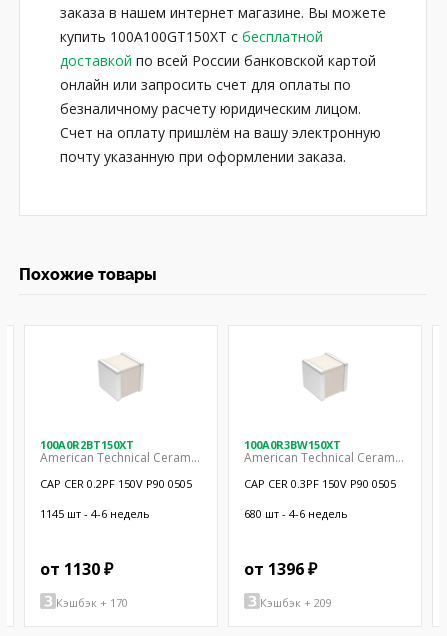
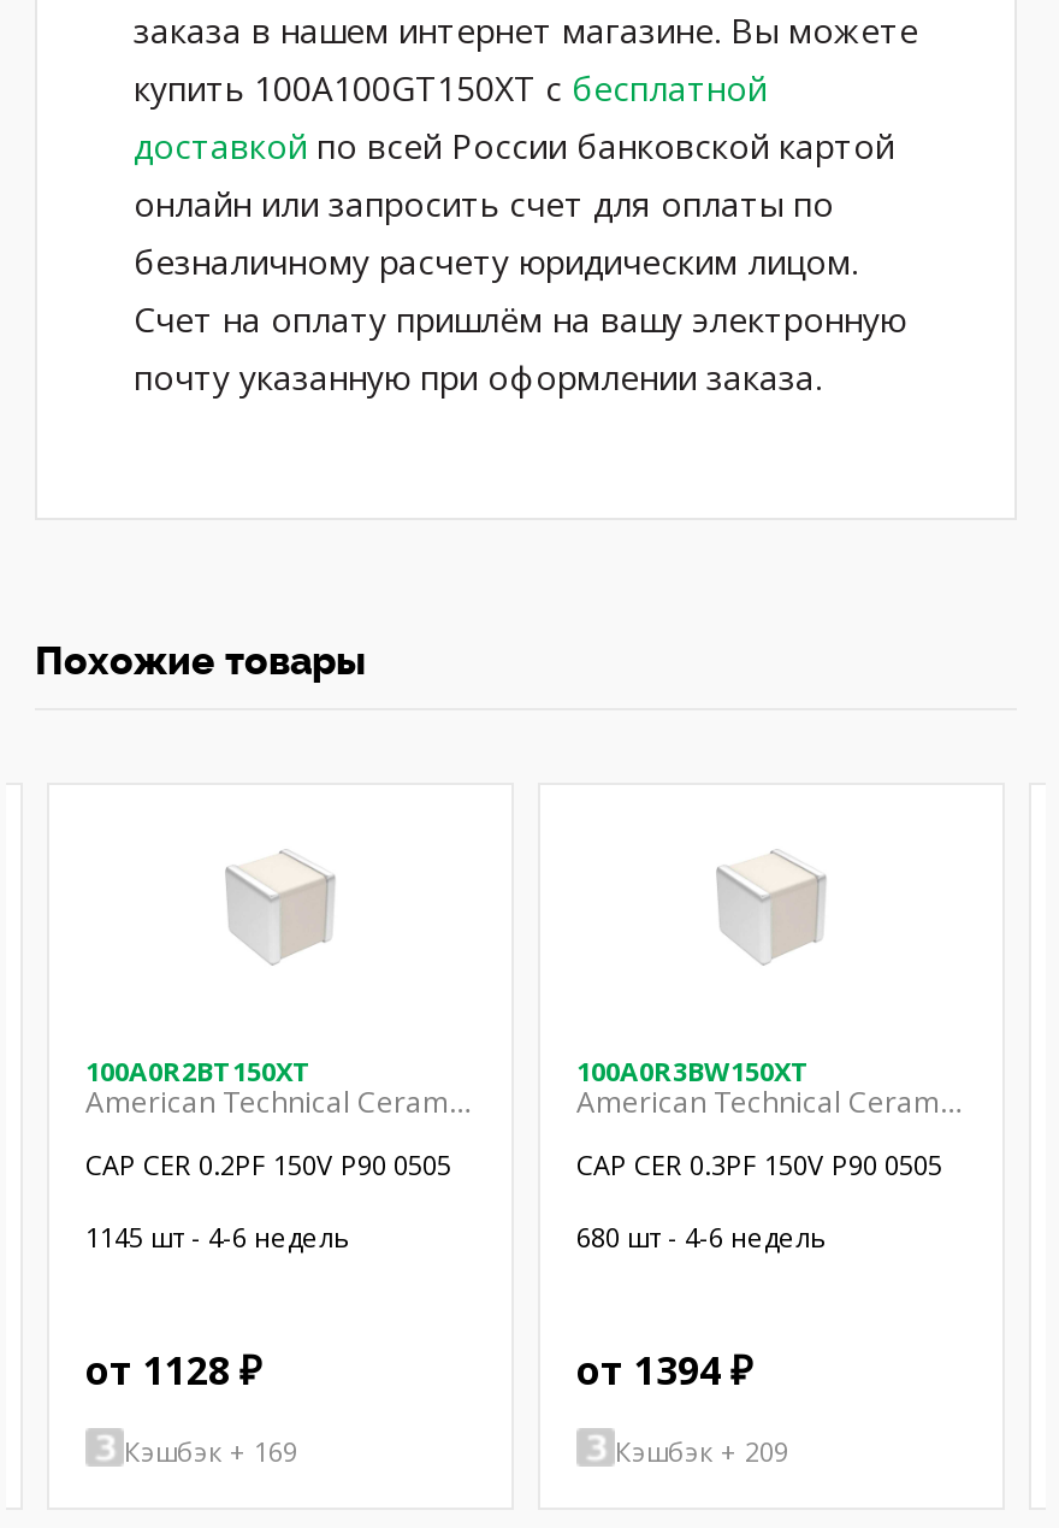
- от 1130 ₽
+ от 1128 ₽

- от 1396 ₽
+ от 1394 ₽

- Кэшбэк + 170
+ Кэшбэк + 169
